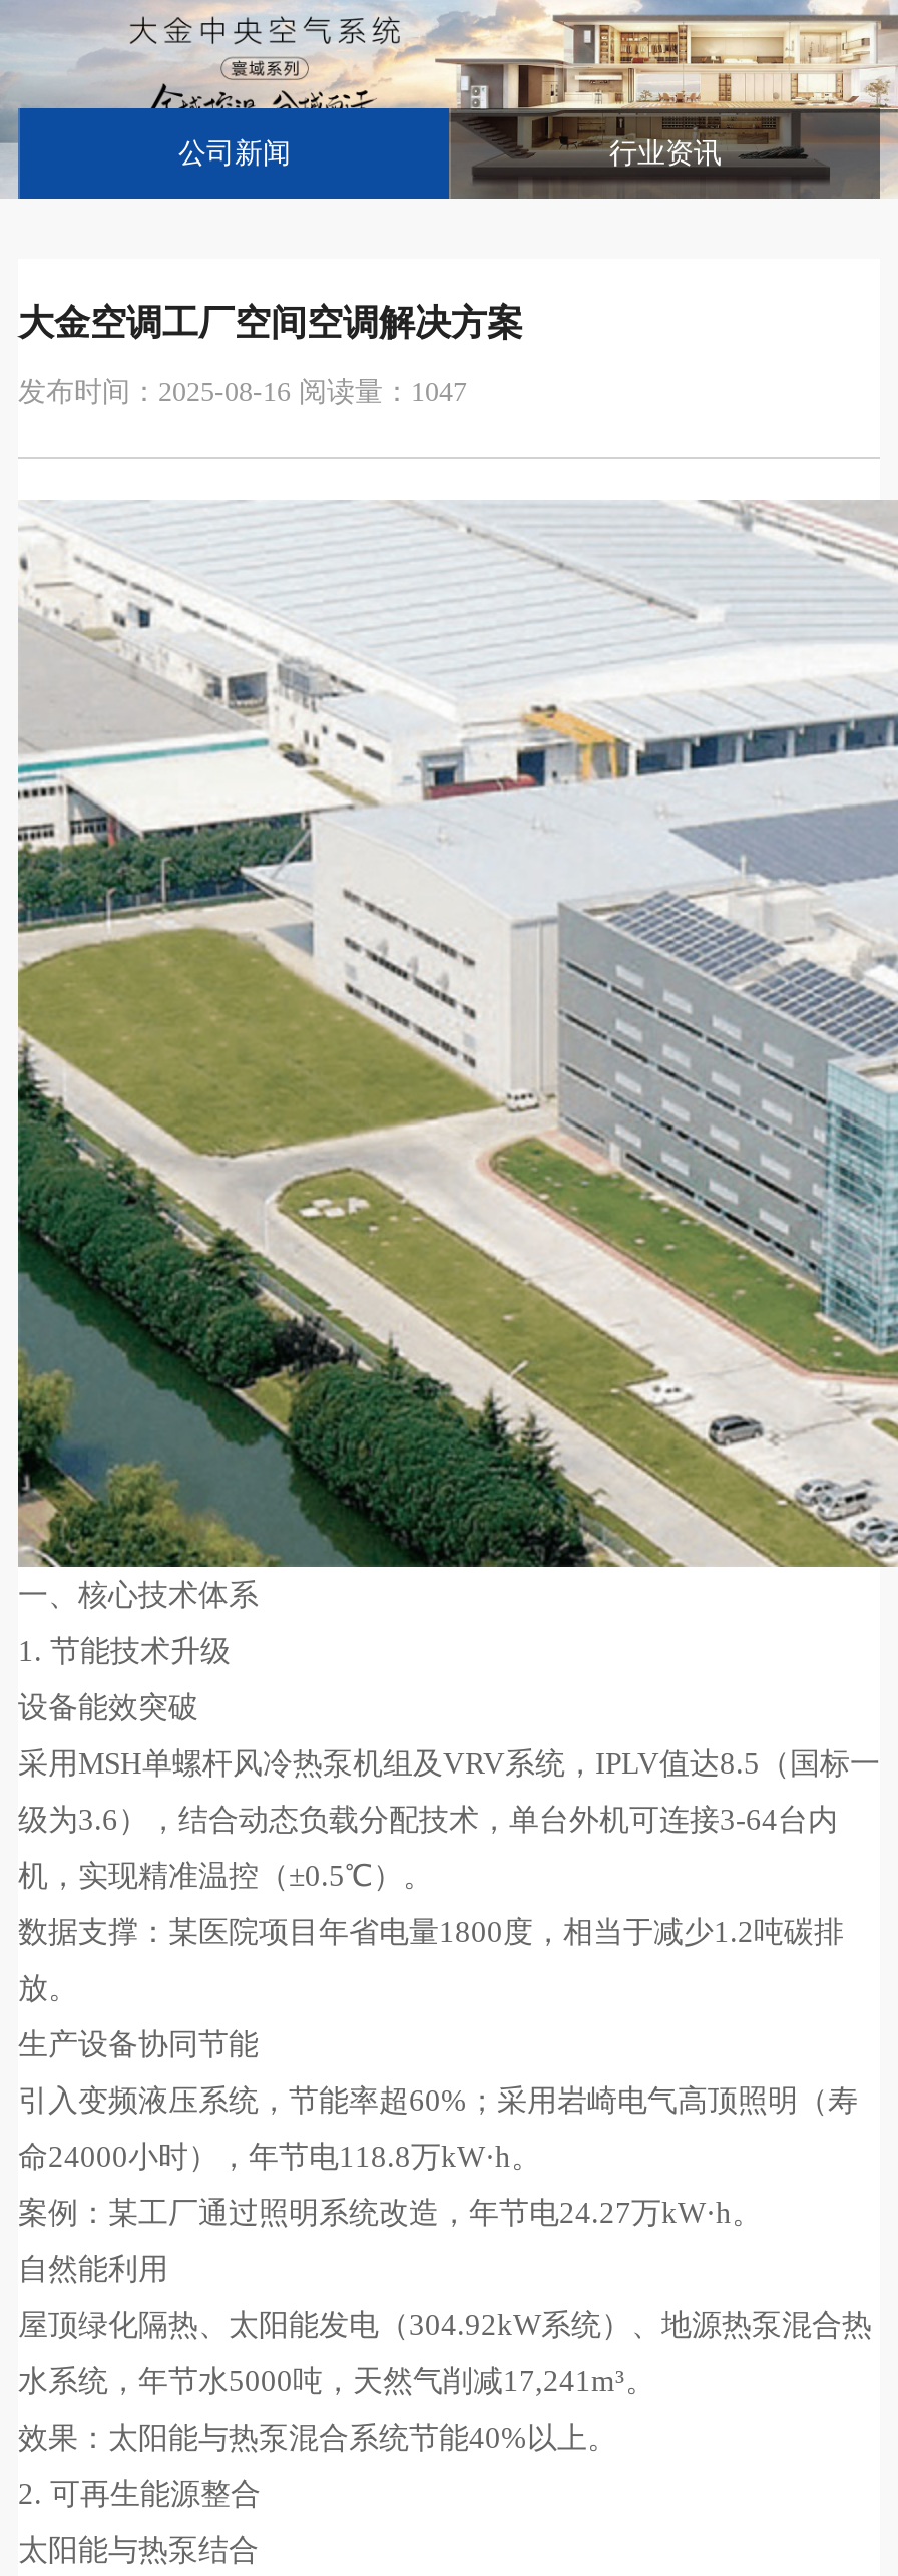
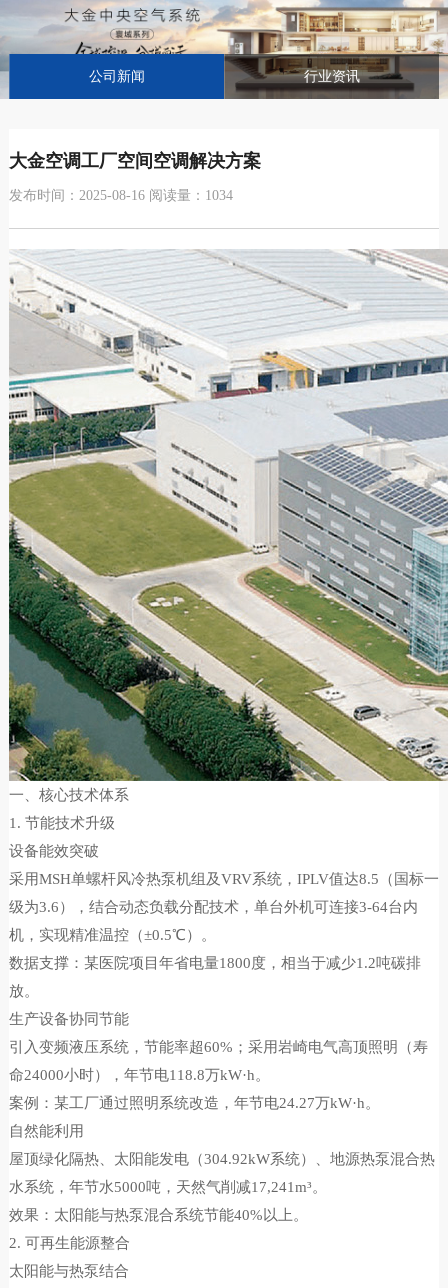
- 发布时间：2025-08-16 阅读量：1047
+ 发布时间：2025-08-16 阅读量：1034
